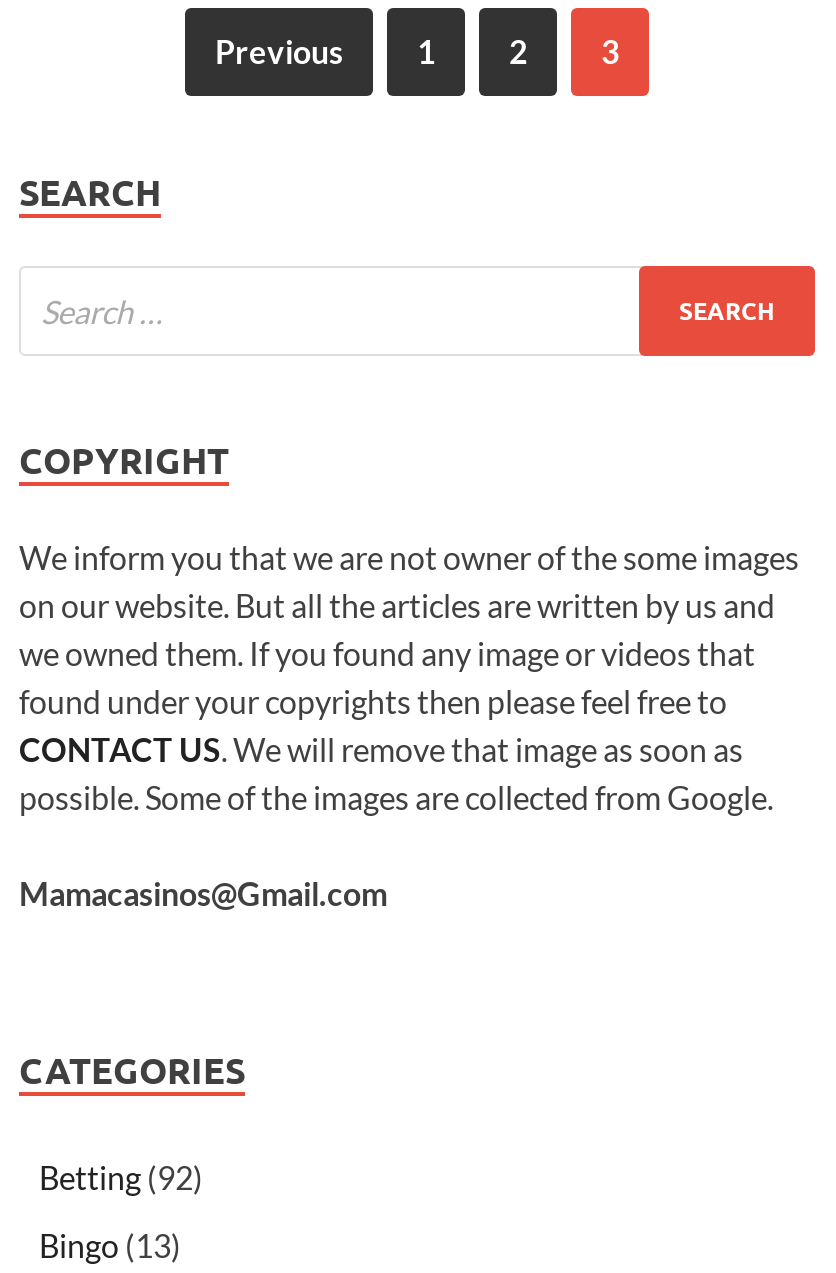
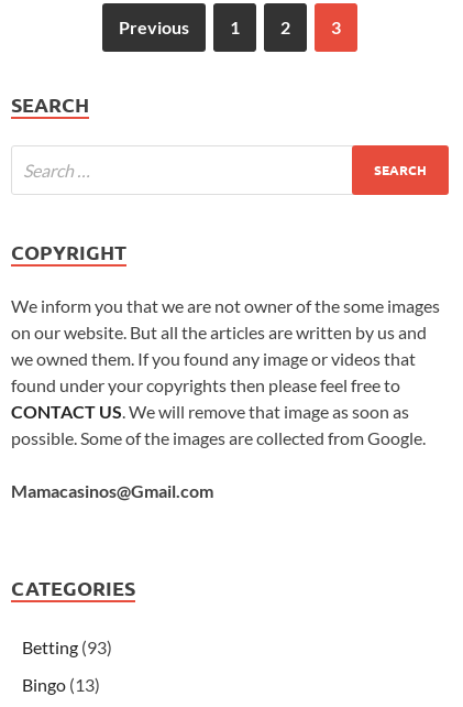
- Betting (92)
+ Betting (93)
